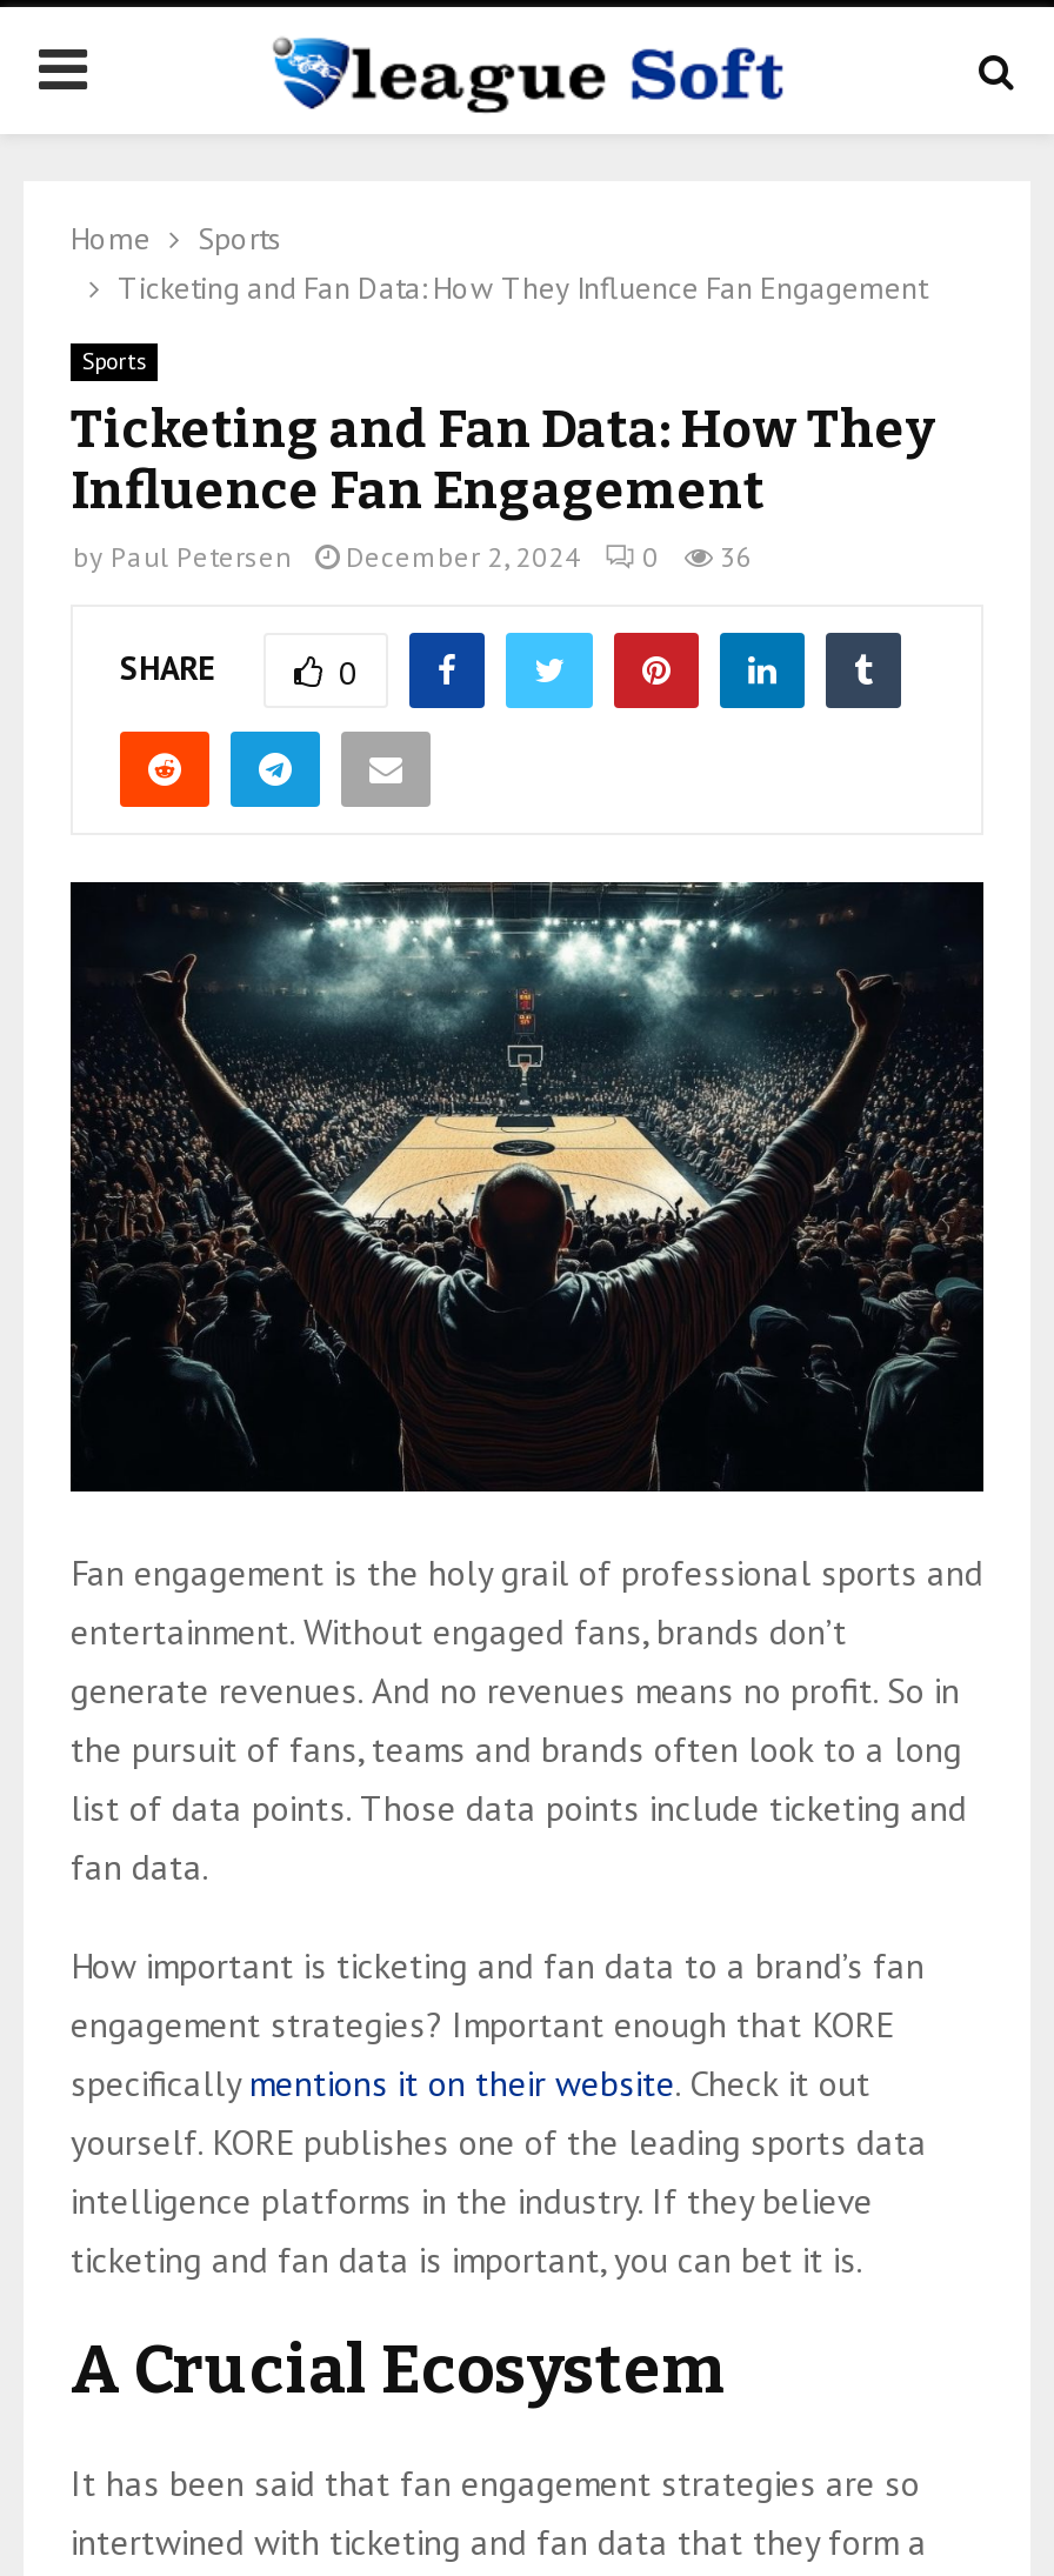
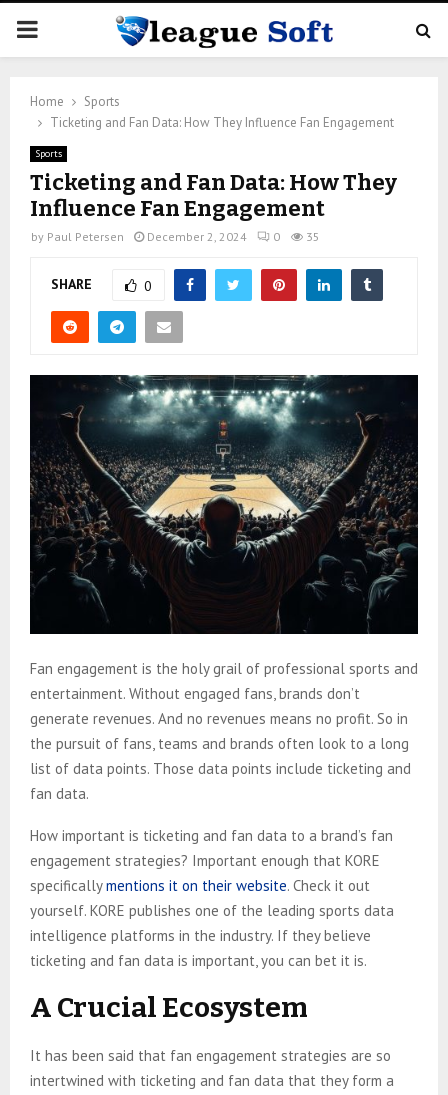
- by Paul Petersen December 2, 2024 0 36
+ by Paul Petersen December 2, 2024 0 35
